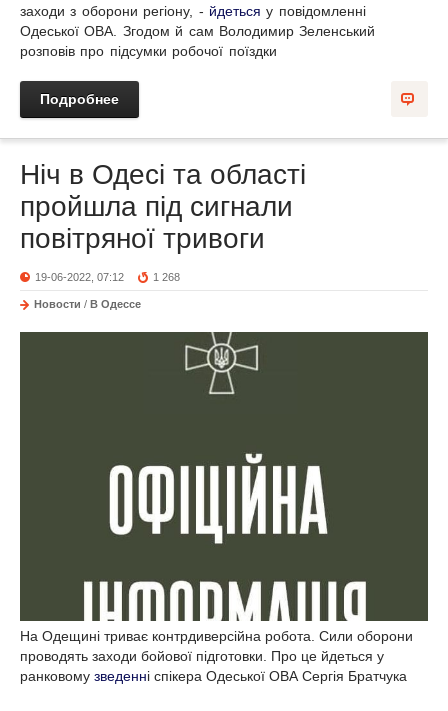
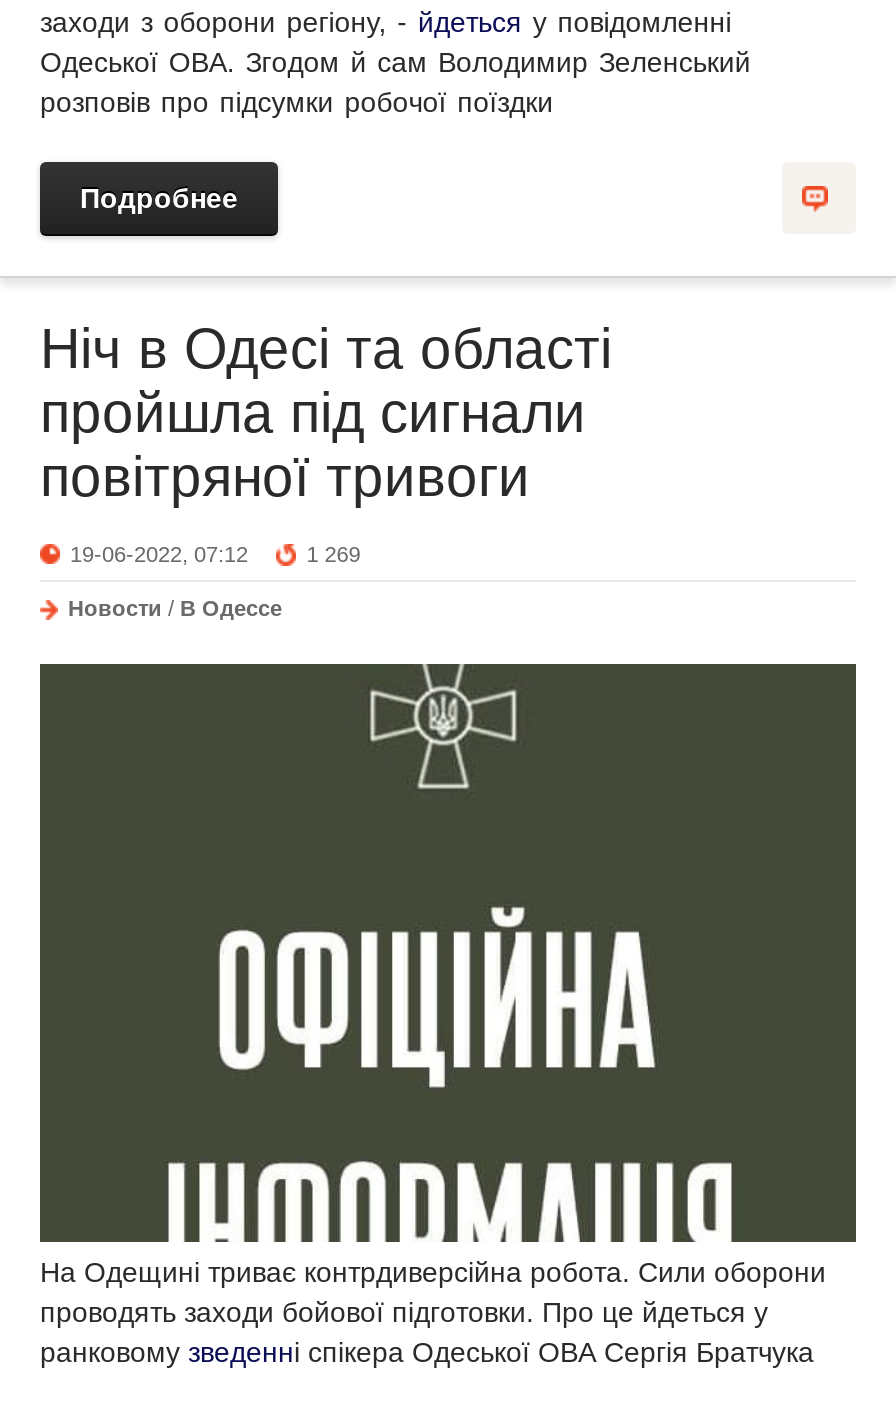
- 1 268
+ 1 269
